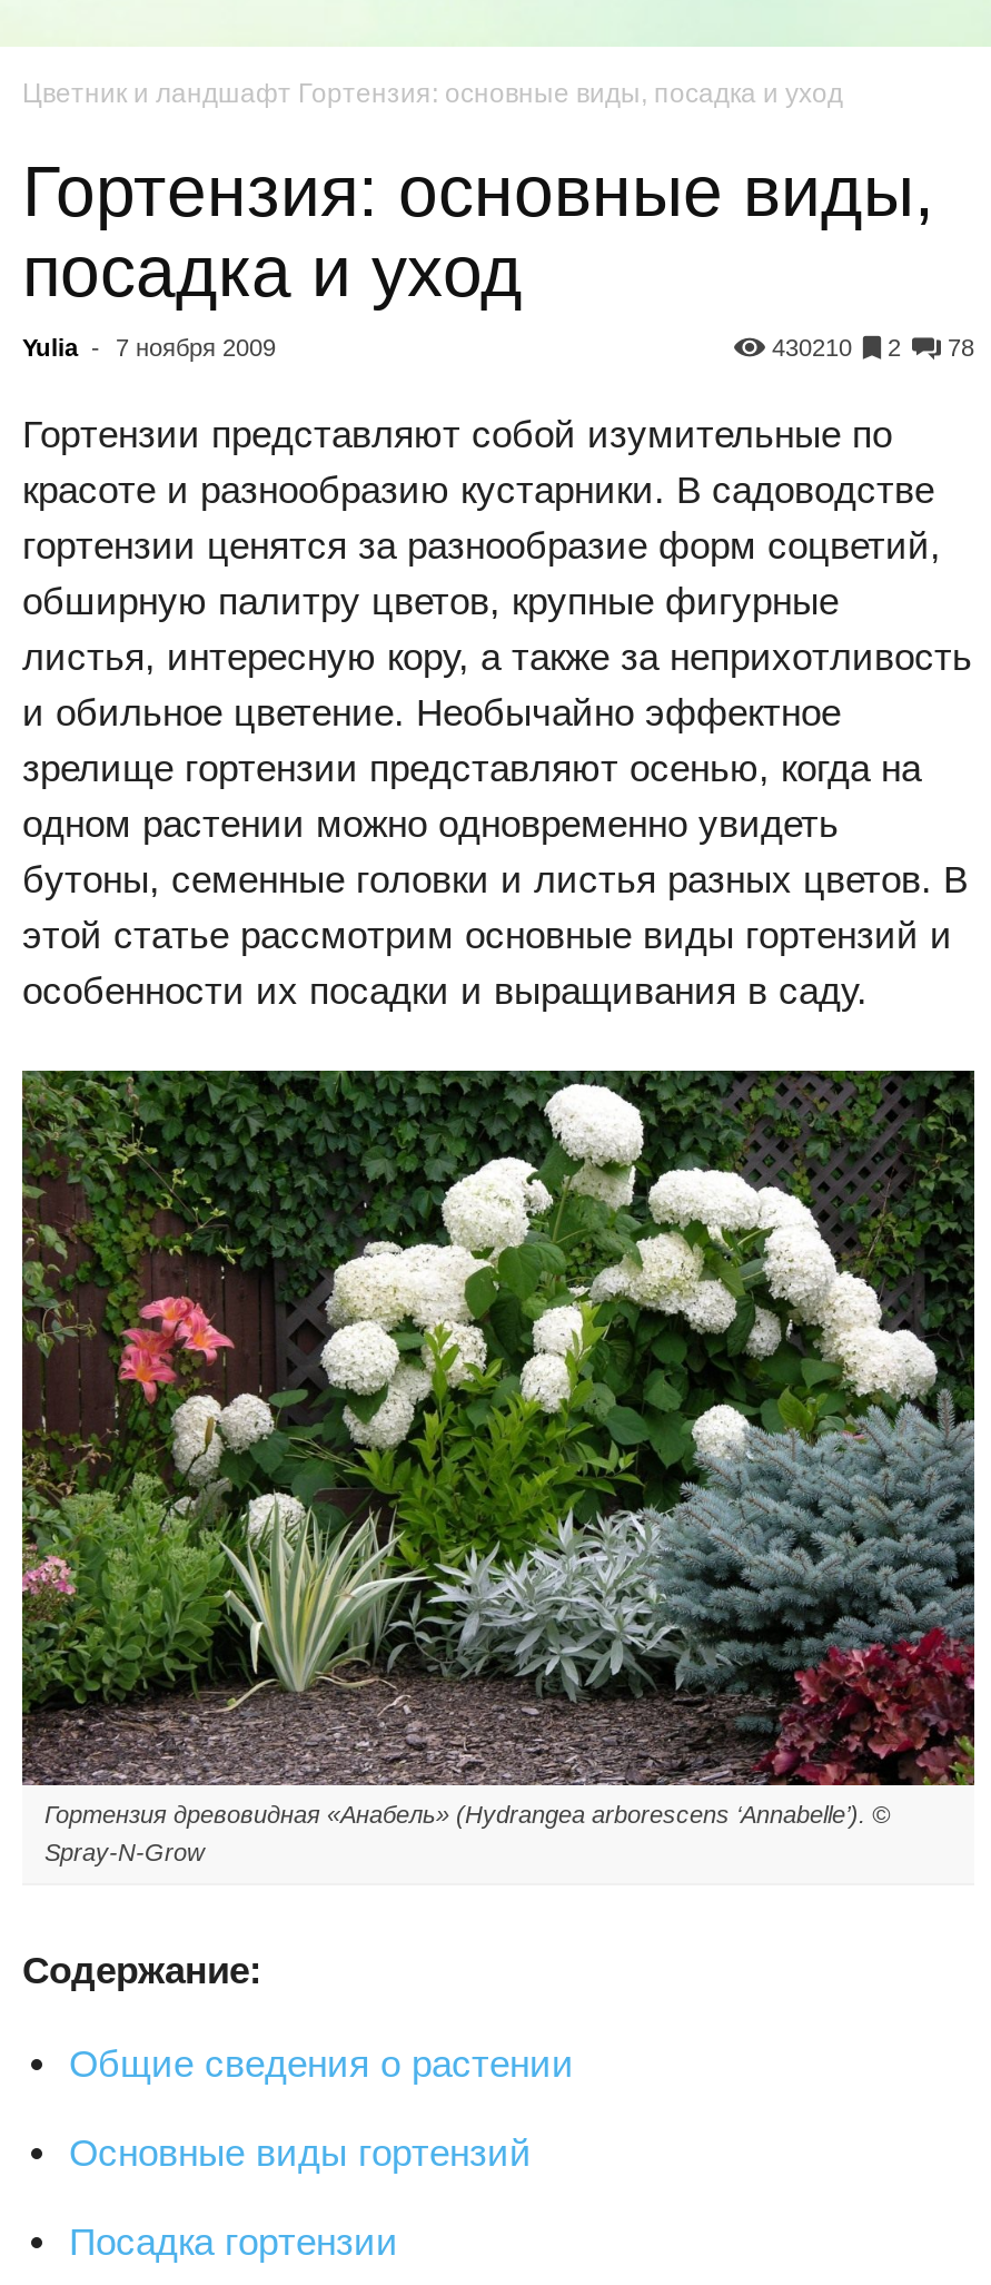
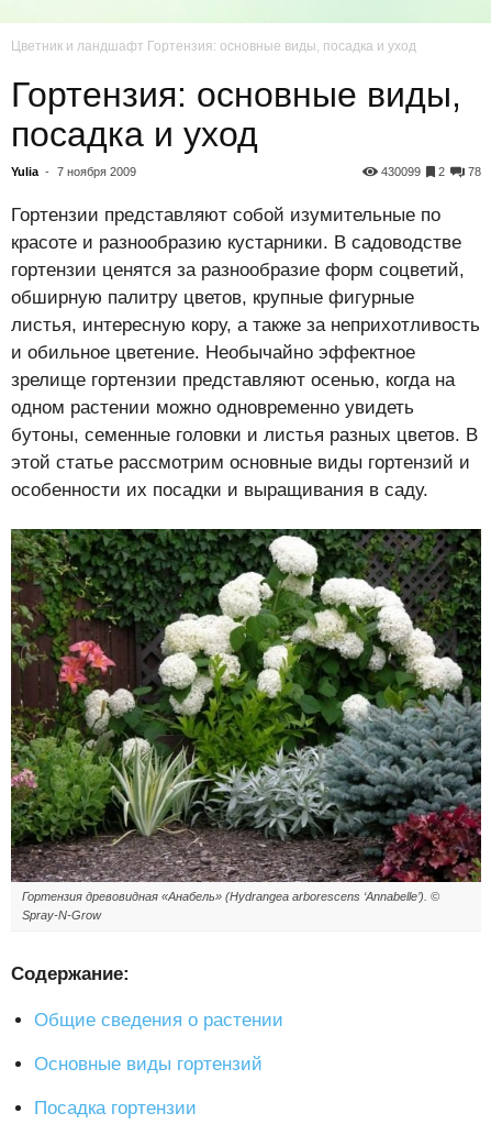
- 430210 2 78
+ 430099 2 78
